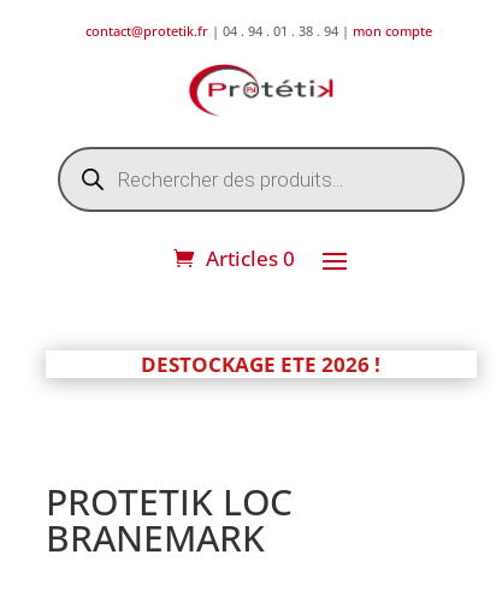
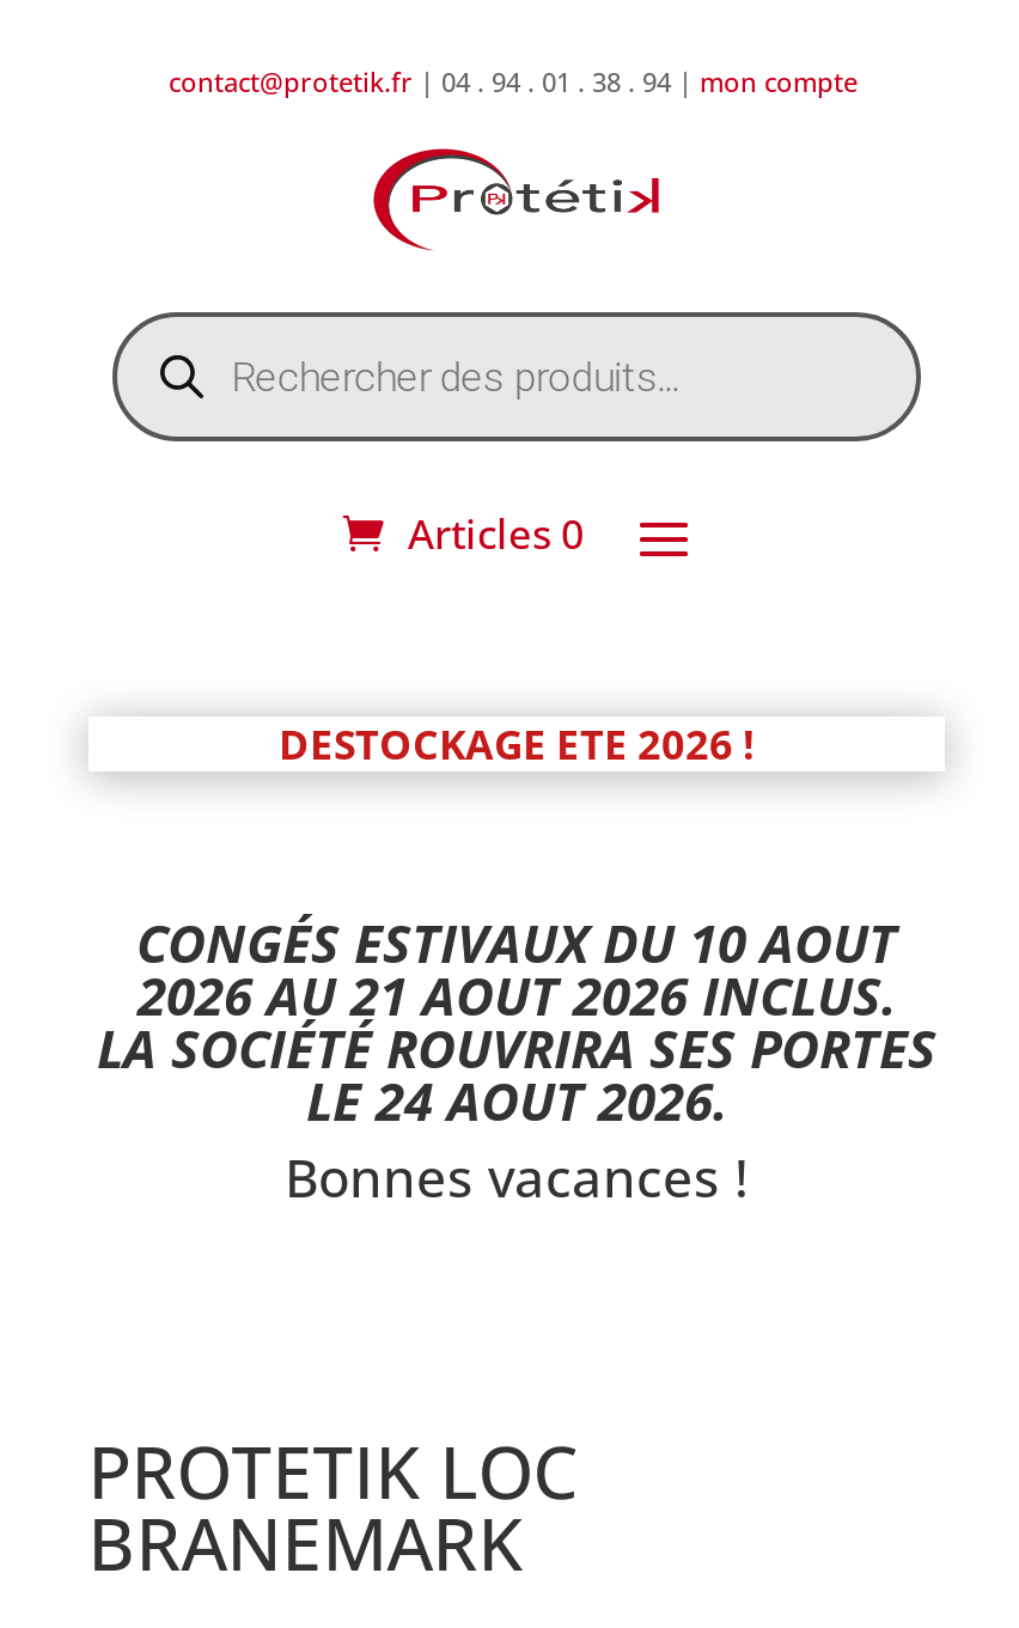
+ CONGÉS ESTIVAUX DU 10 AOUT
+ 2026 AU 21 AOUT 2026 INCLUS.
+ LA SOCIÉTÉ ROUVRIRA SES PORTES
+ LE 24 AOUT 2026.
+ Bonnes vacances !
